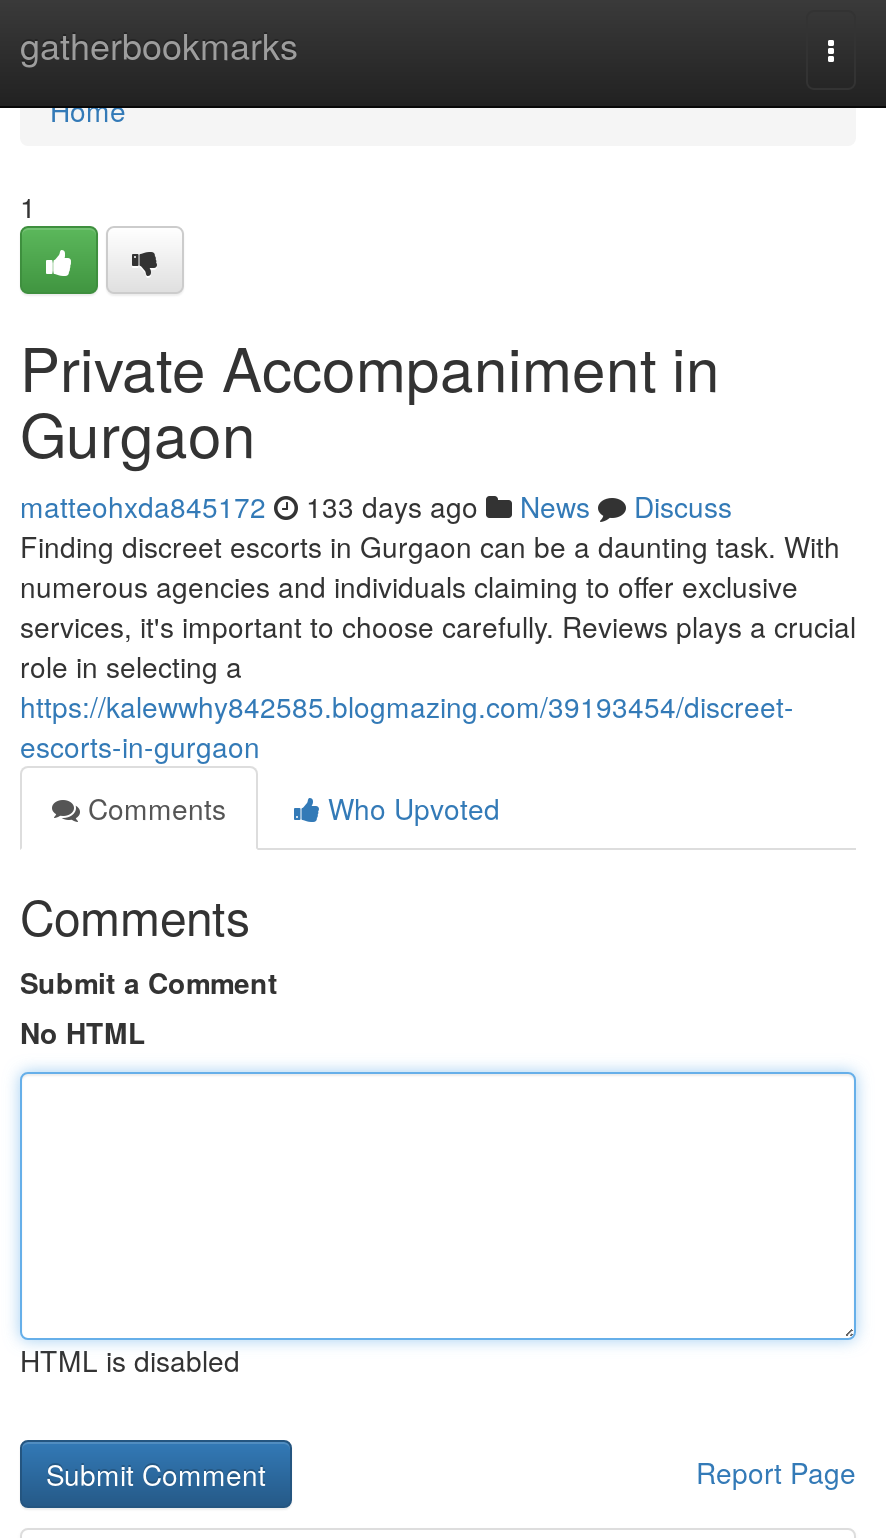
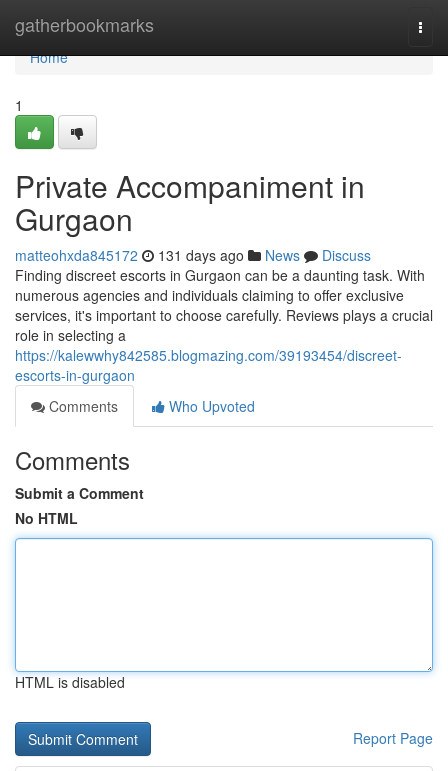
- matteohxda845172 133 days ago News Discuss
+ matteohxda845172 131 days ago News Discuss
